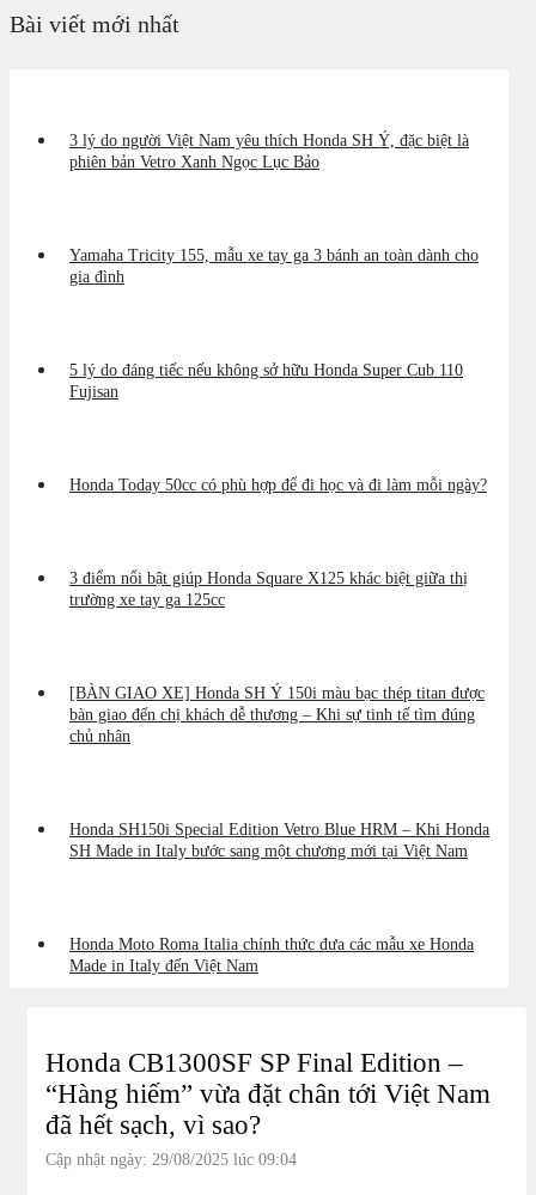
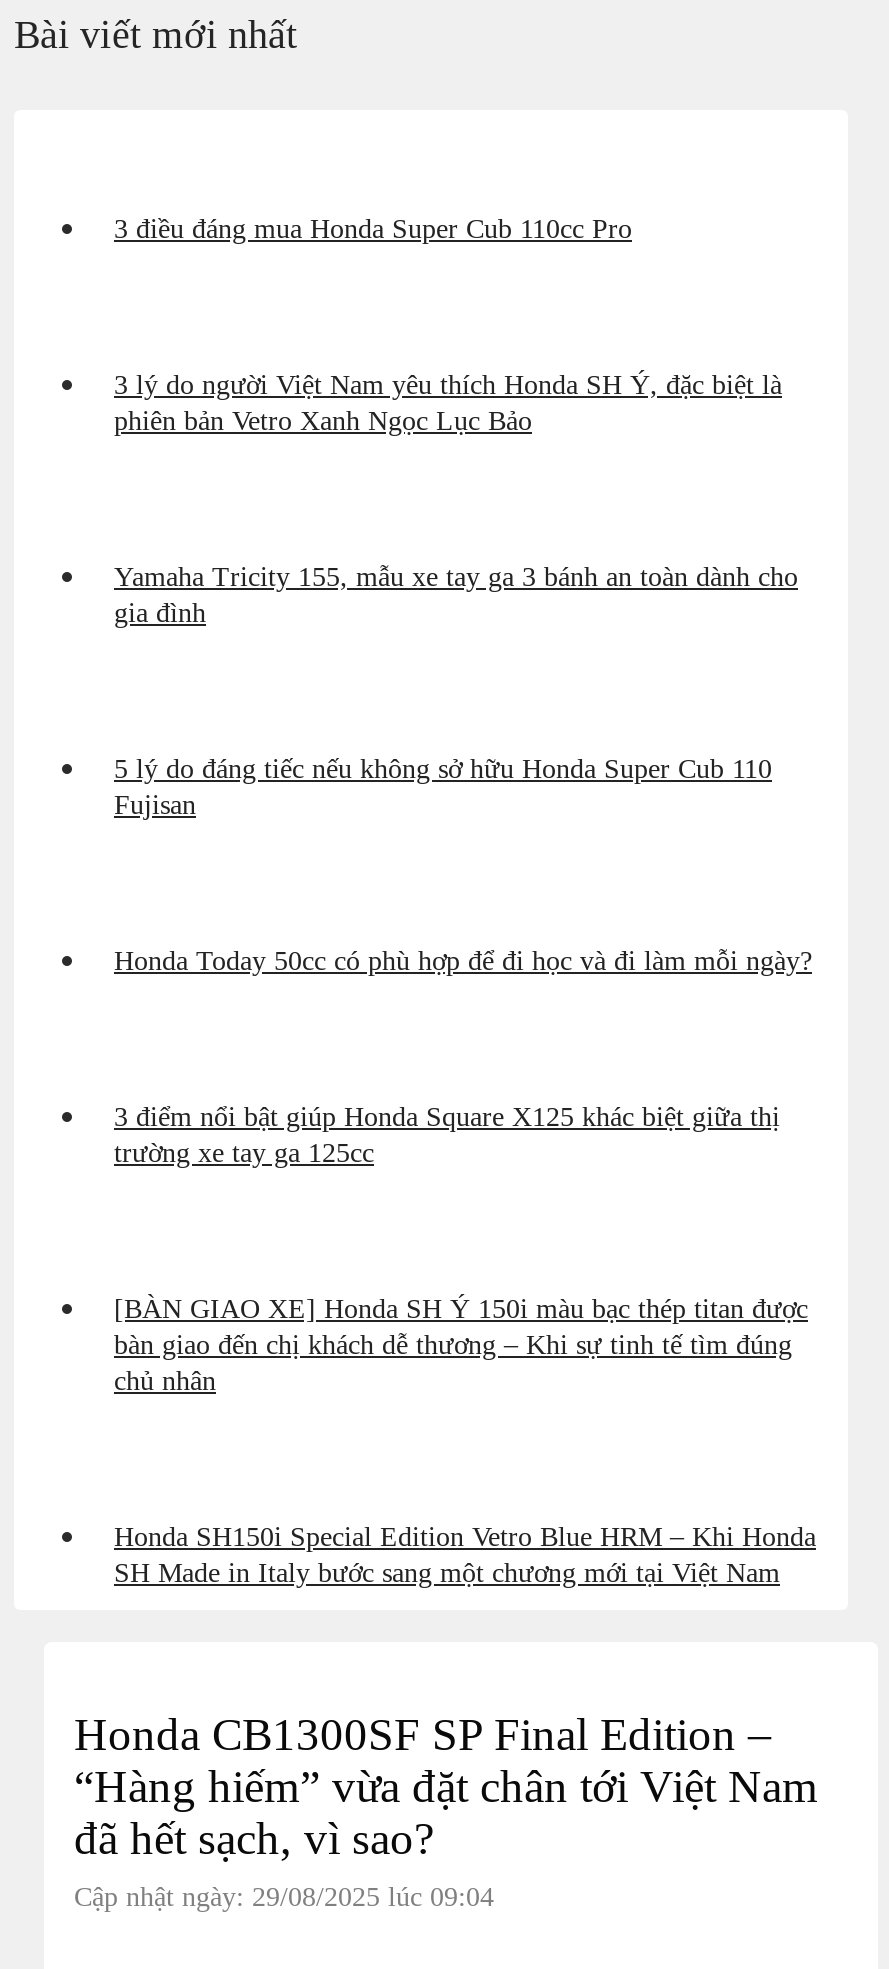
+ 3 điều đáng mua Honda Super Cub 110cc Pro

moved down: 3 lý do người Việt Nam yêu thích Honda SH Ý, đặc biệt là | phiên bản Vetro Xanh Ngọc Lục Bảo | Yamaha Tricity 155, mẫu xe tay ga 3 bánh an toàn dành cho | ... | Honda SH150i Special Edition Vetro Blue HRM – Khi Honda | SH Made in Italy bước sang một chương mới tại Việt Nam

- Honda Moto Roma Italia chính thức đưa các mẫu xe Honda
- Made in Italy đến Việt Nam
